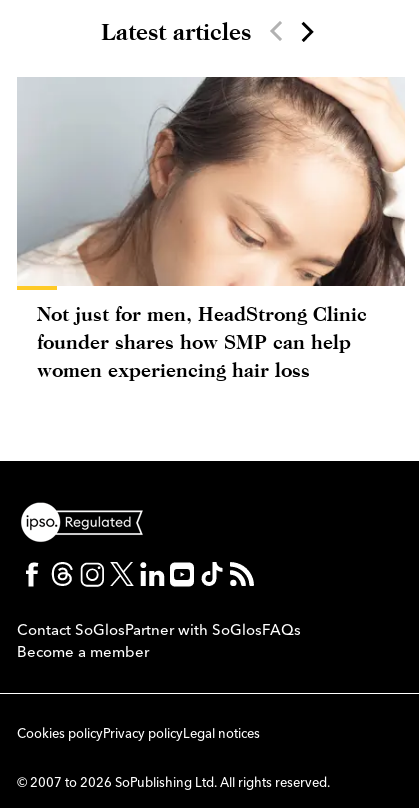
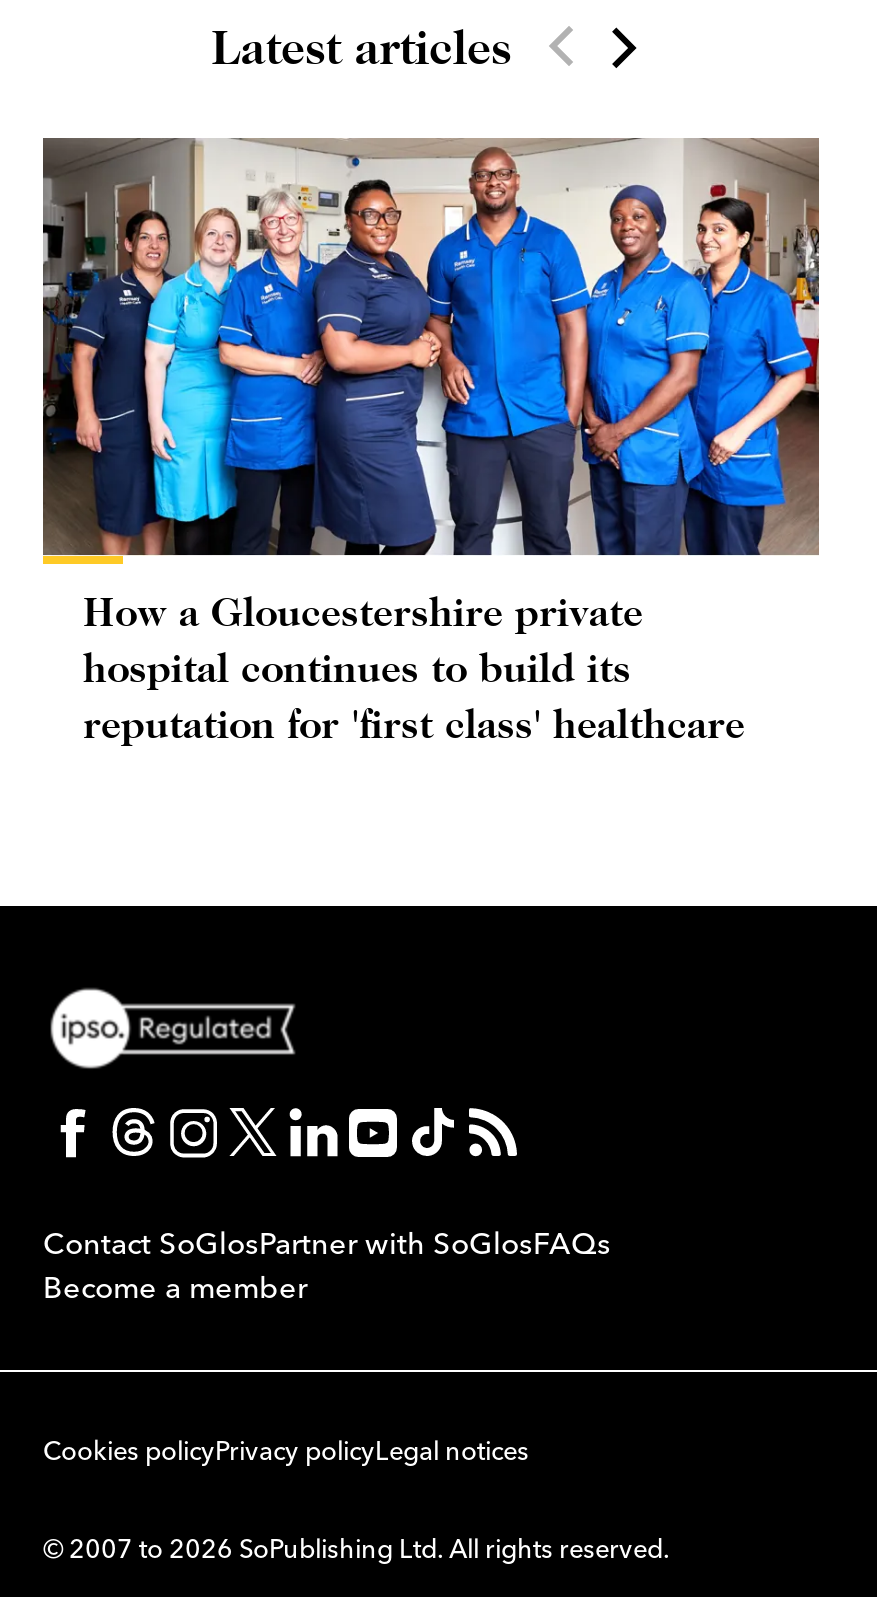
- [image]
- Not just for men, HeadStrong Clinic
- founder shares how SMP can help
- women experiencing hair loss
+ [image]
+ How a Gloucestershire private
+ hospital continues to build its
+ reputation for 'first class' healthcare
